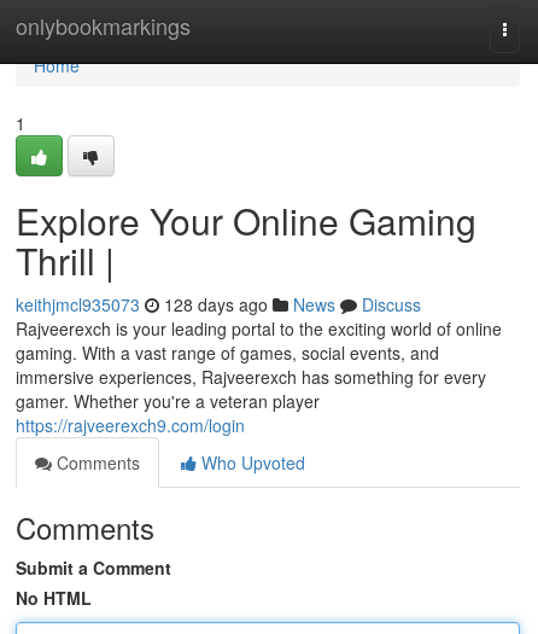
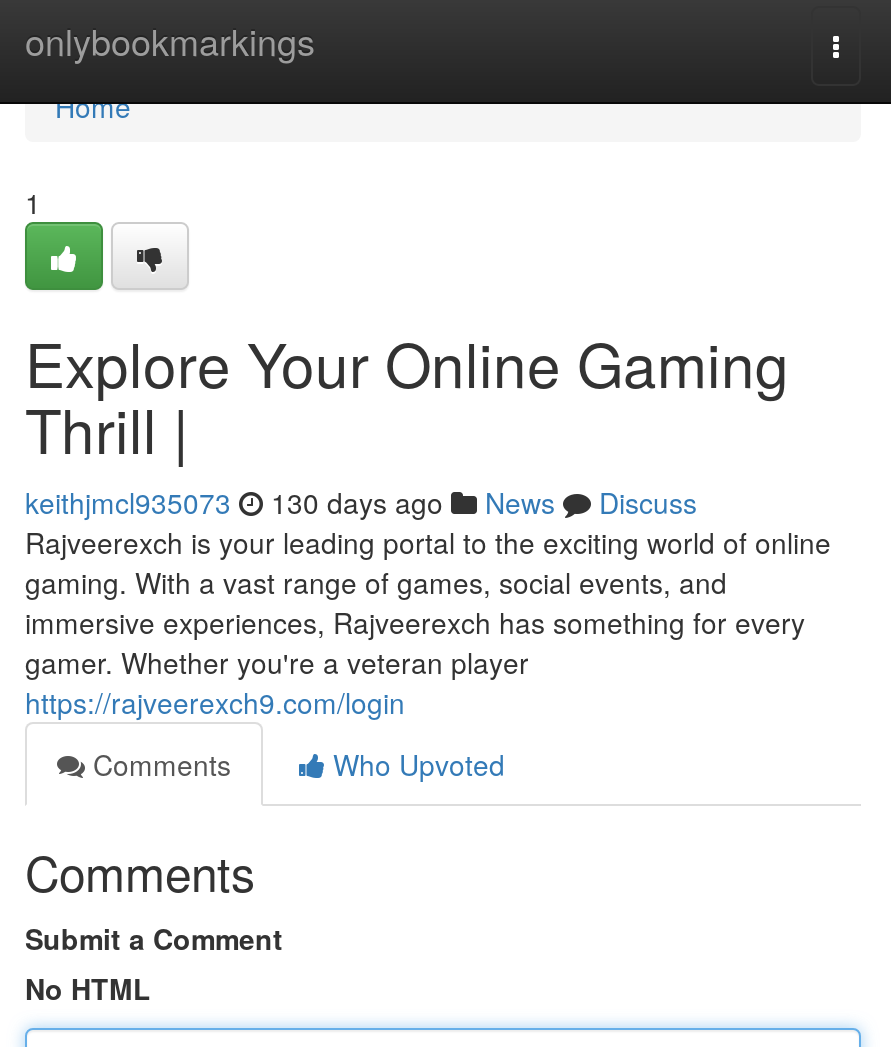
- keithjmcl935073 128 days ago News Discuss
+ keithjmcl935073 130 days ago News Discuss
